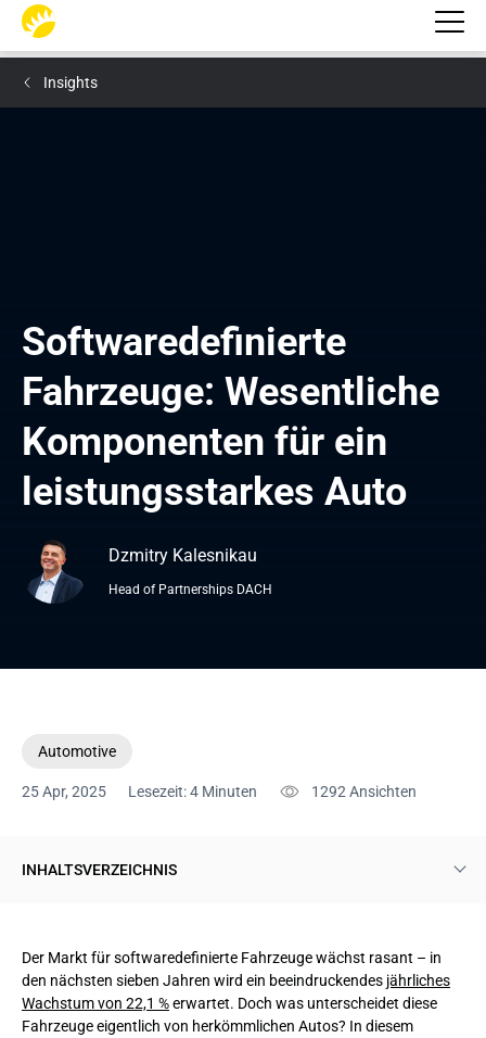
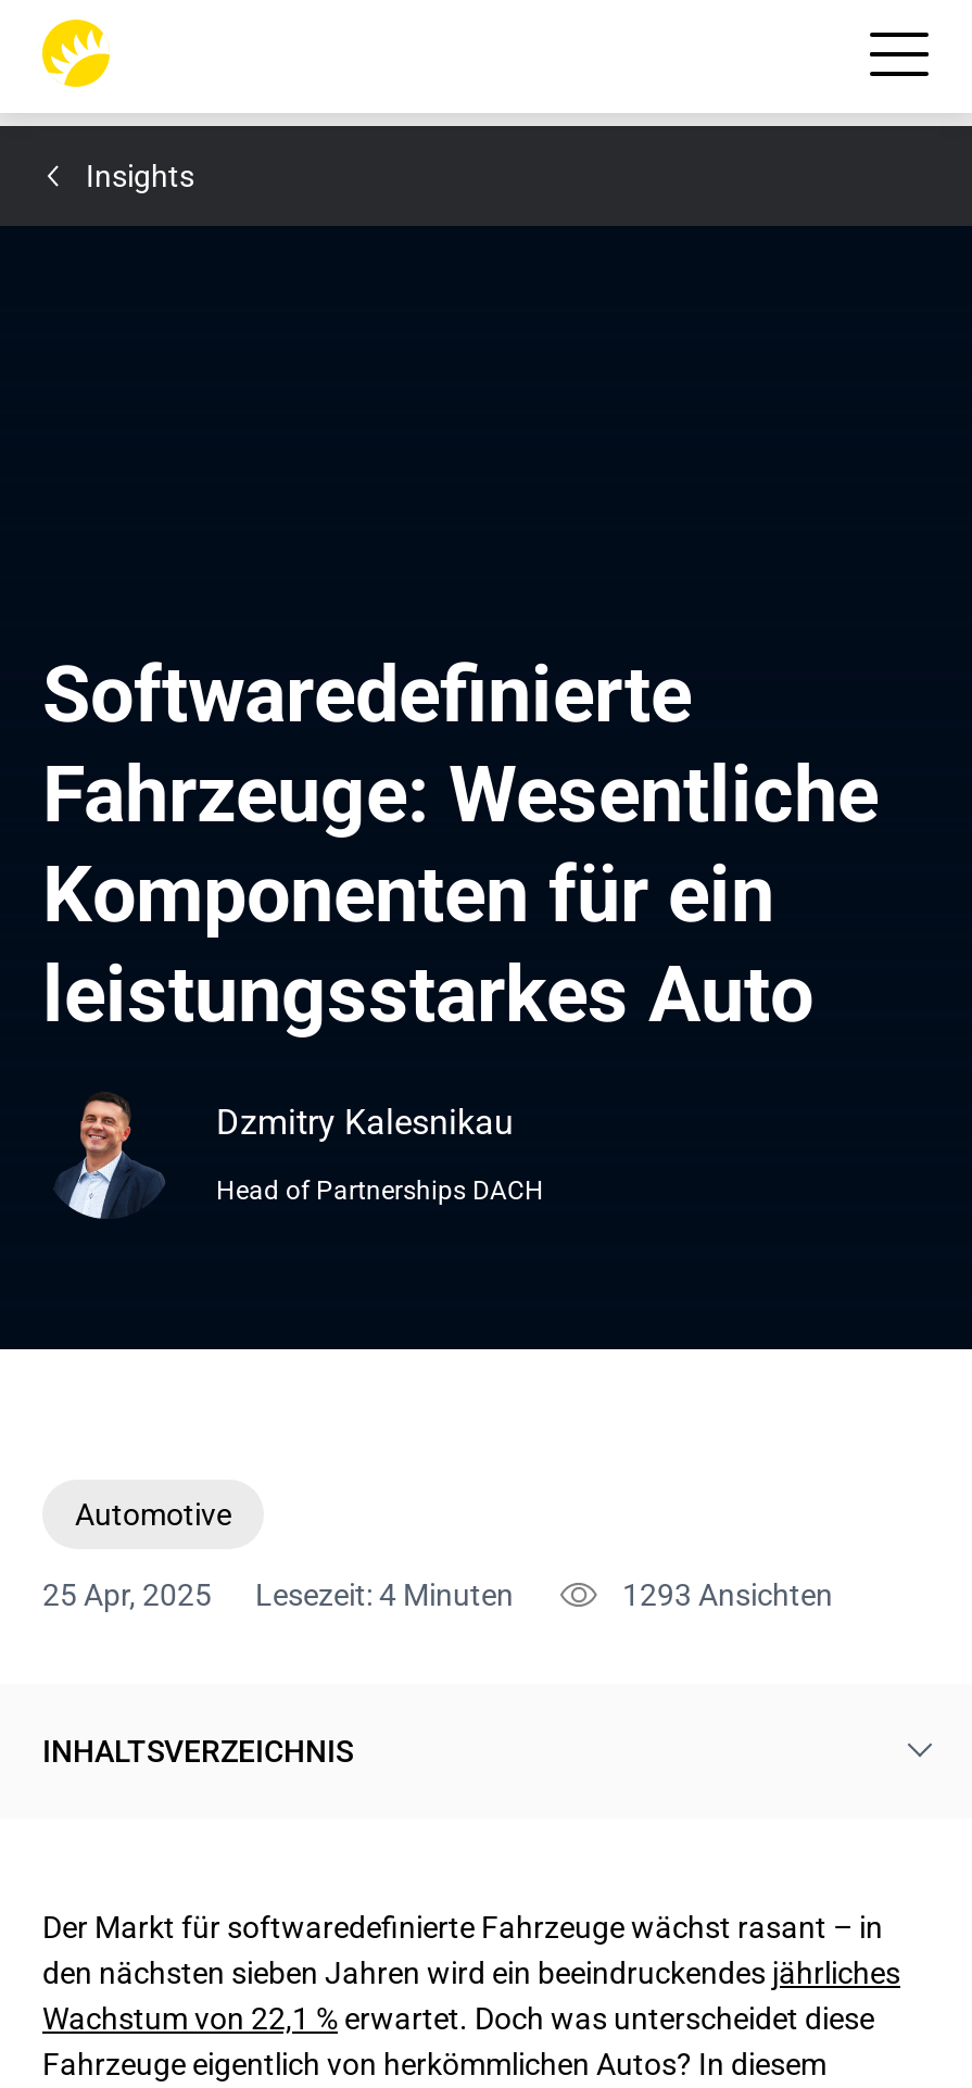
- 1292 Ansichten
+ 1293 Ansichten
